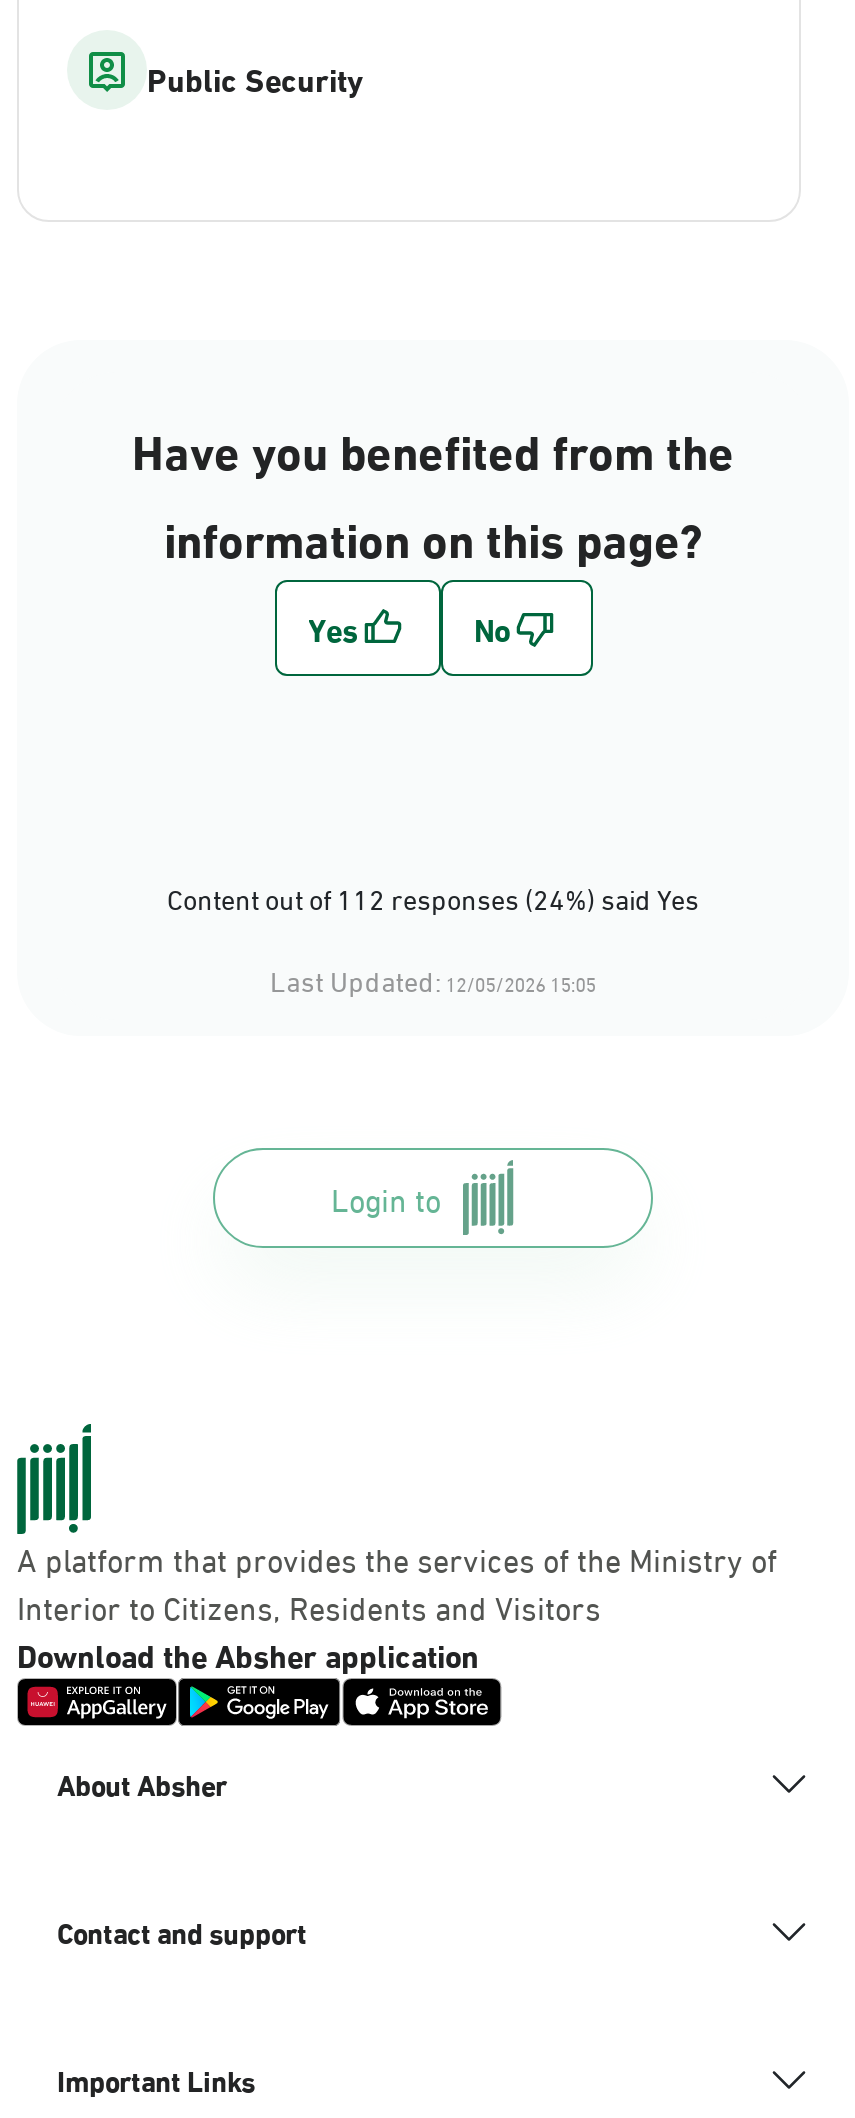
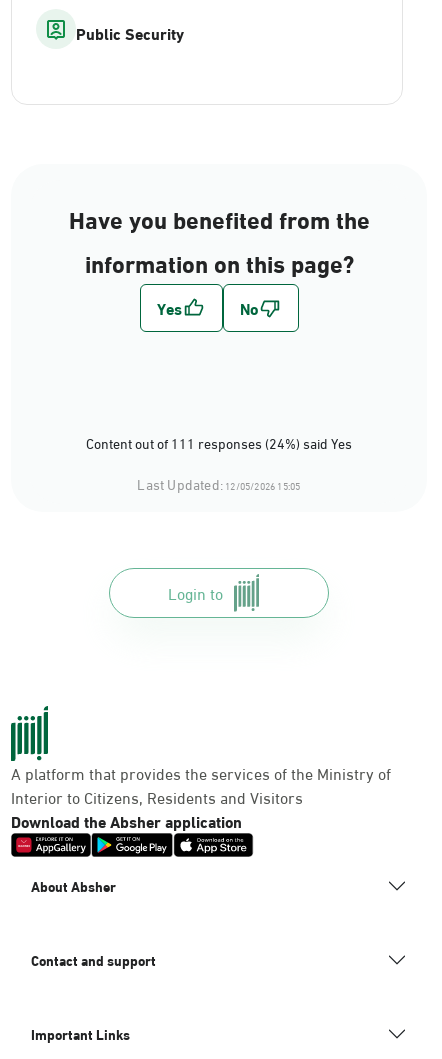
- Content out of 112 responses (24%) said Yes
+ Content out of 111 responses (24%) said Yes
